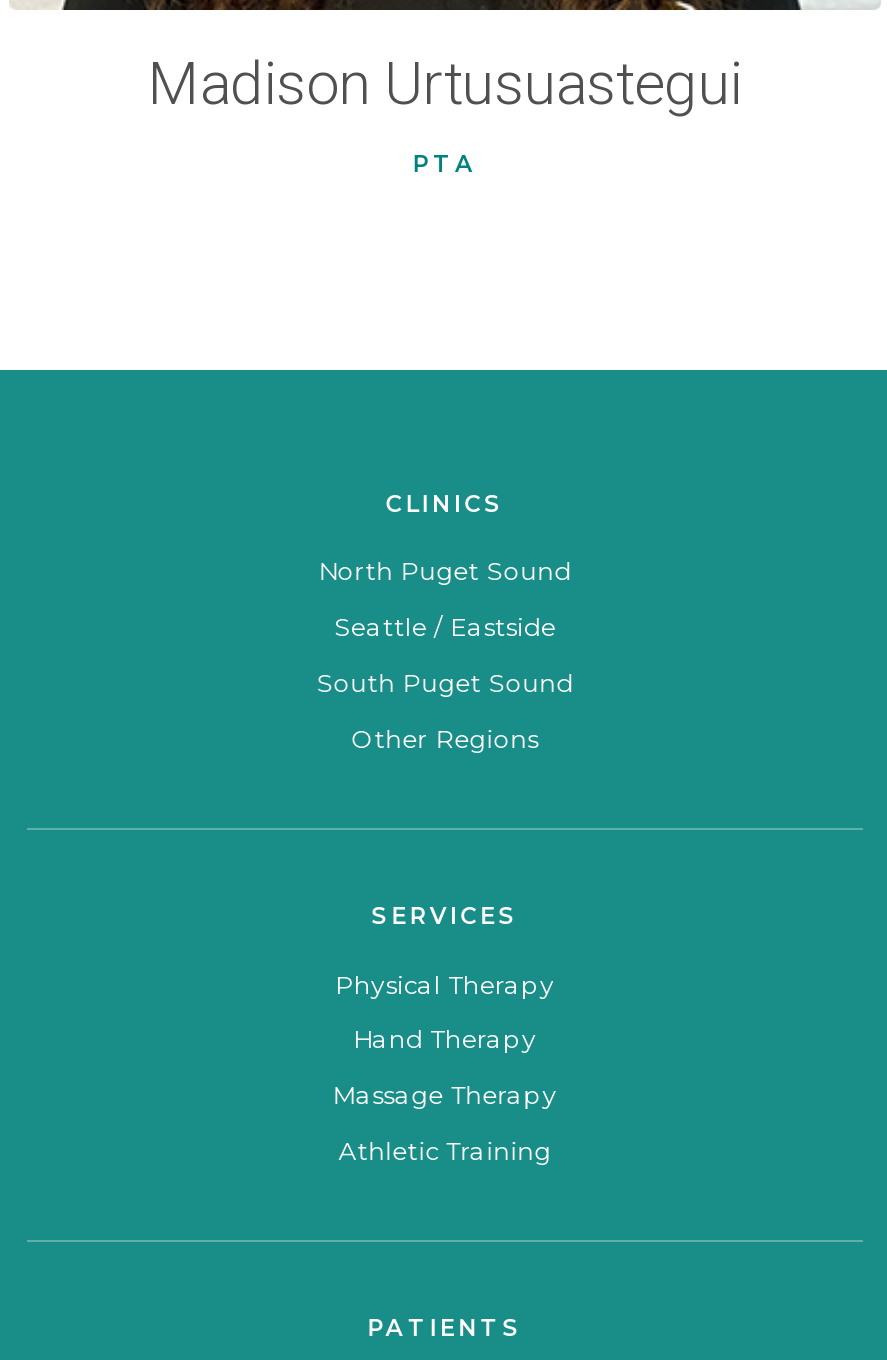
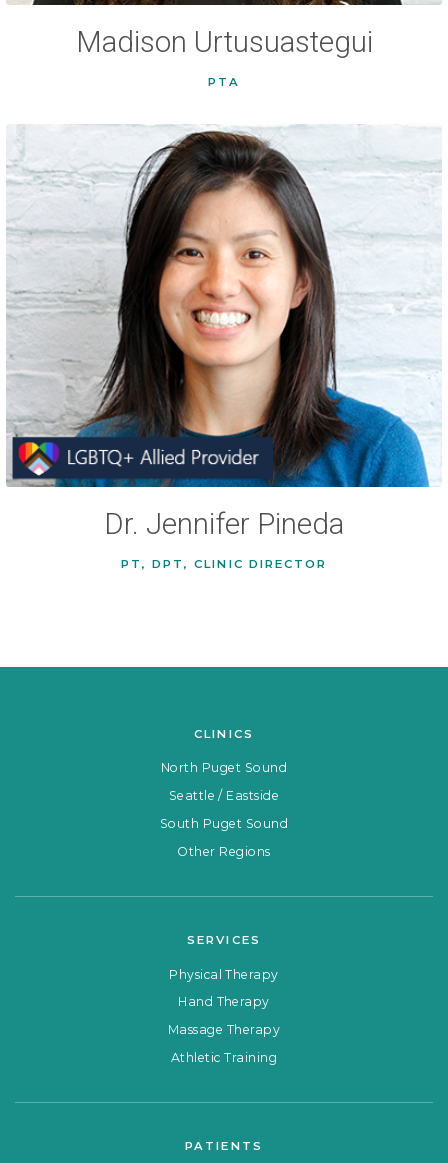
+ [image]
+ Dr. Jennifer Pineda
+ PT, DPT, CLINIC DIRECTOR
